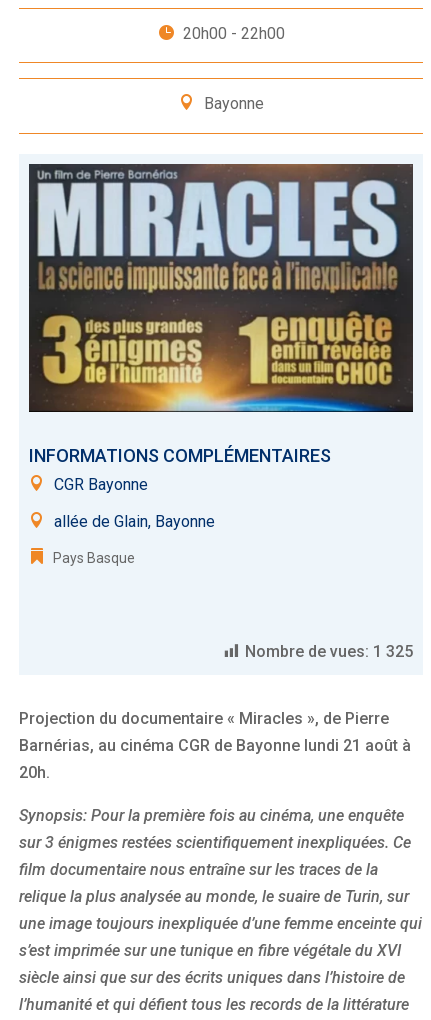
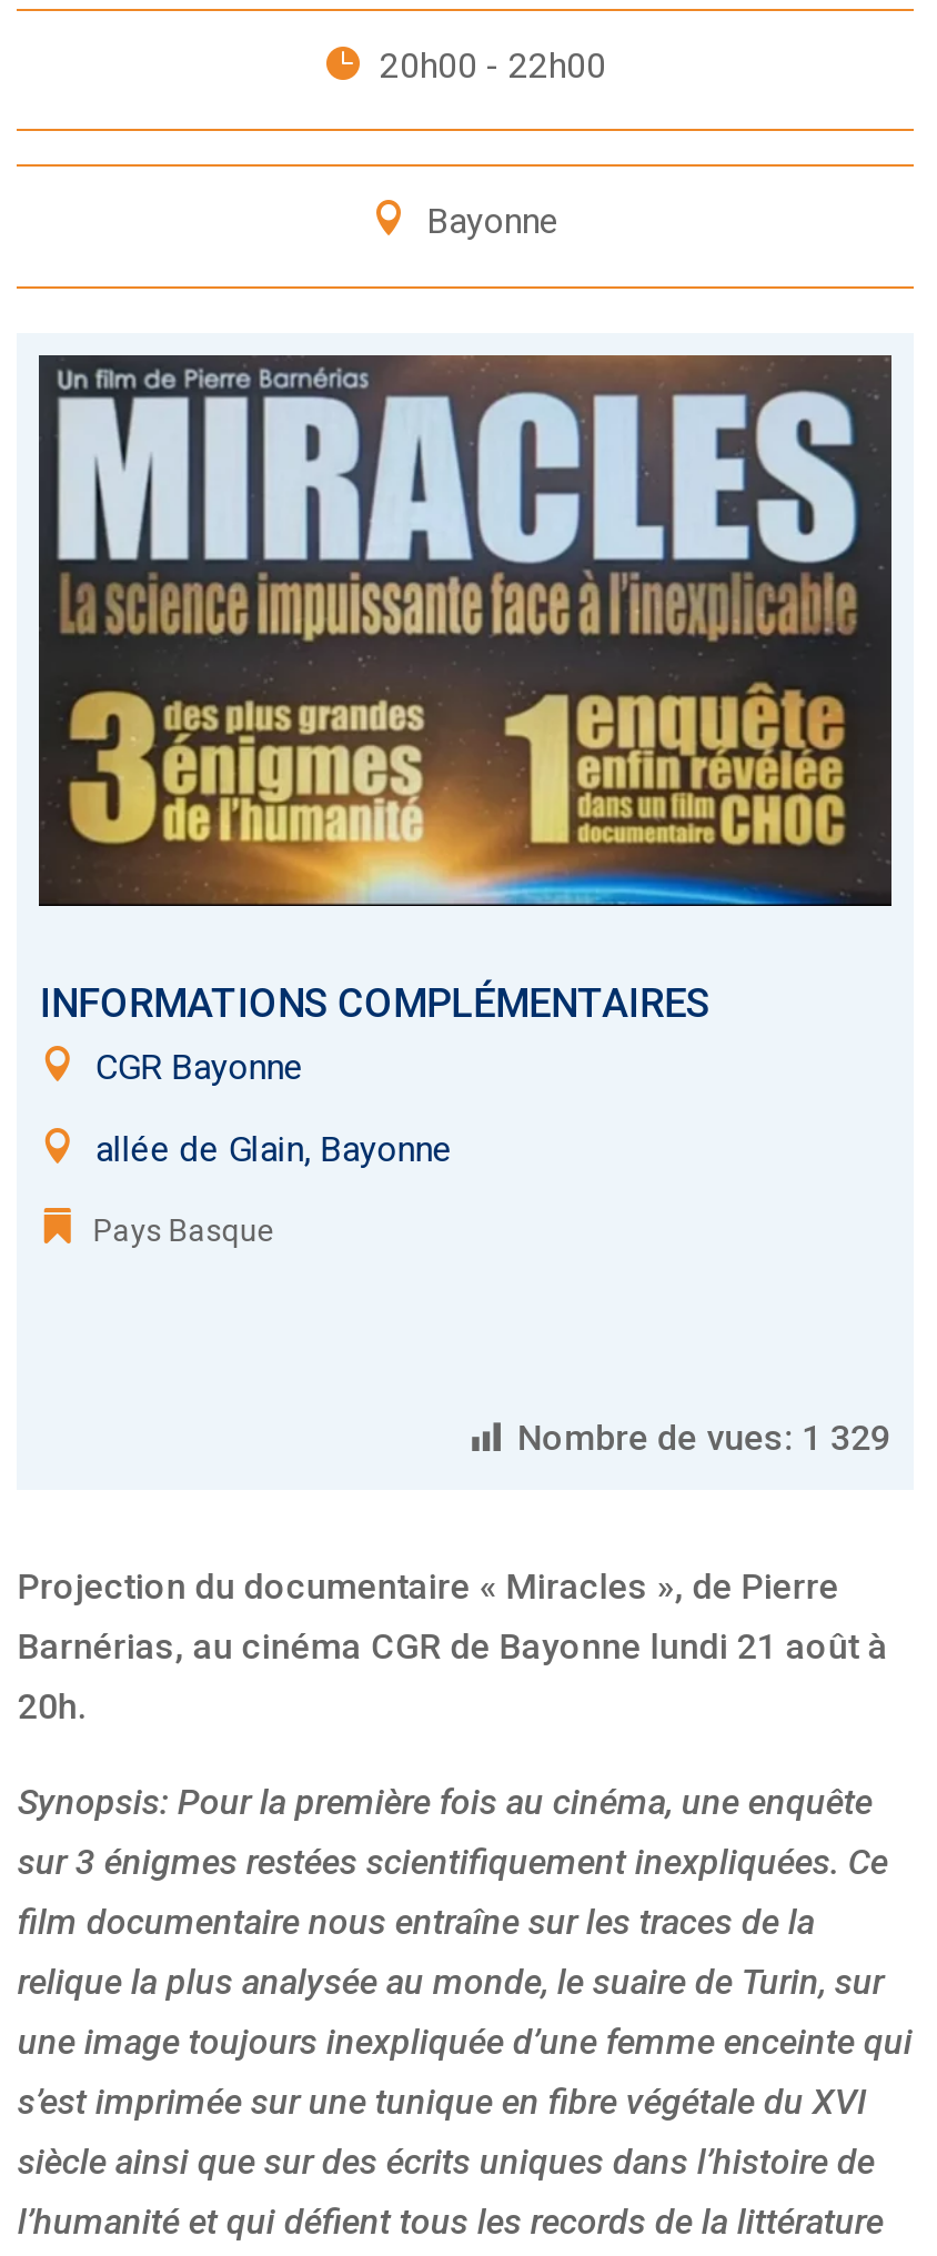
- Nombre de vues: 1 325
+ Nombre de vues: 1 329
